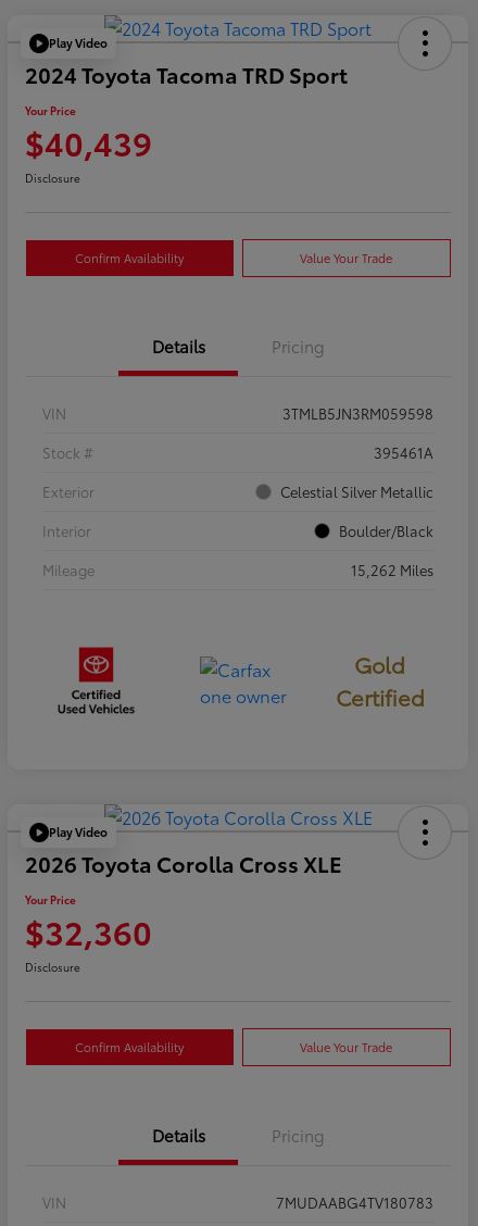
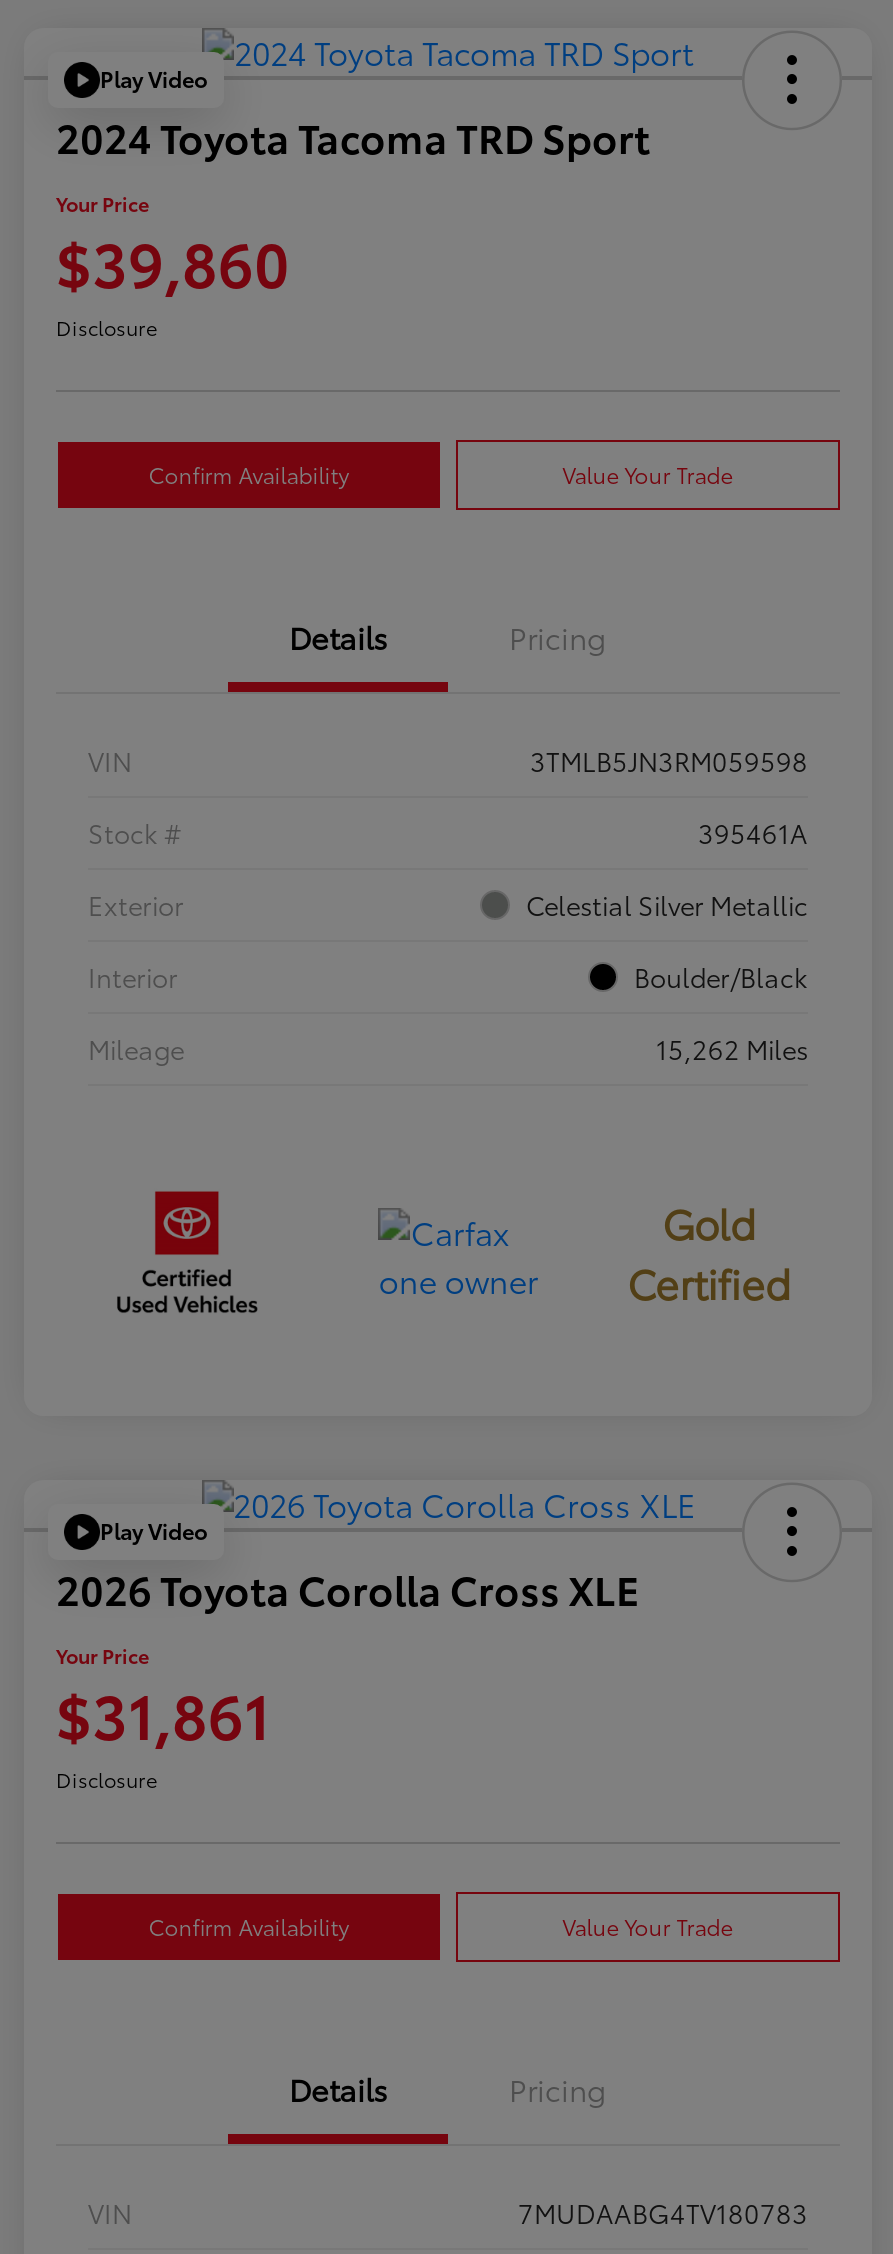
- $40,439
+ $39,860

- $32,360
+ $31,861
